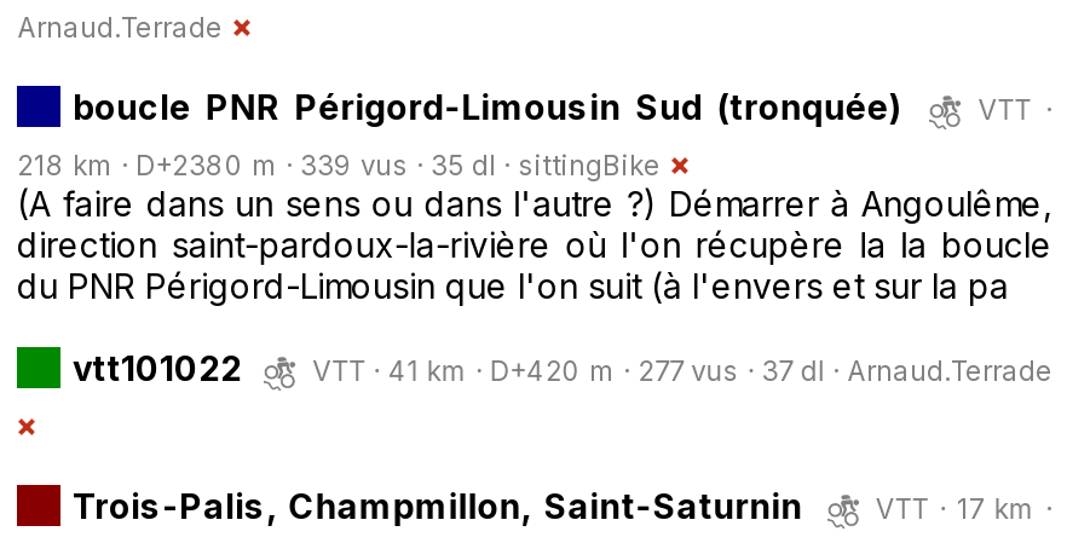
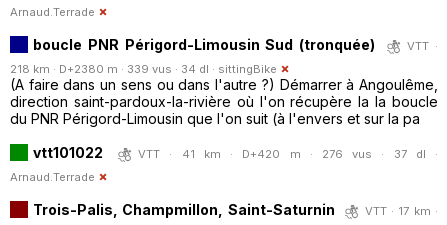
- 218 km · D+2380 m · 339 vus · 35 dl · sittingBike
+ 218 km · D+2380 m · 339 vus · 34 dl · sittingBike

- VTT · 41 km · D+420 m · 277 vus · 37 dl · Arnaud.Terrade
+ VTT · 41 km · D+420 m · 276 vus · 37 dl ·
+ Arnaud.Terrade
